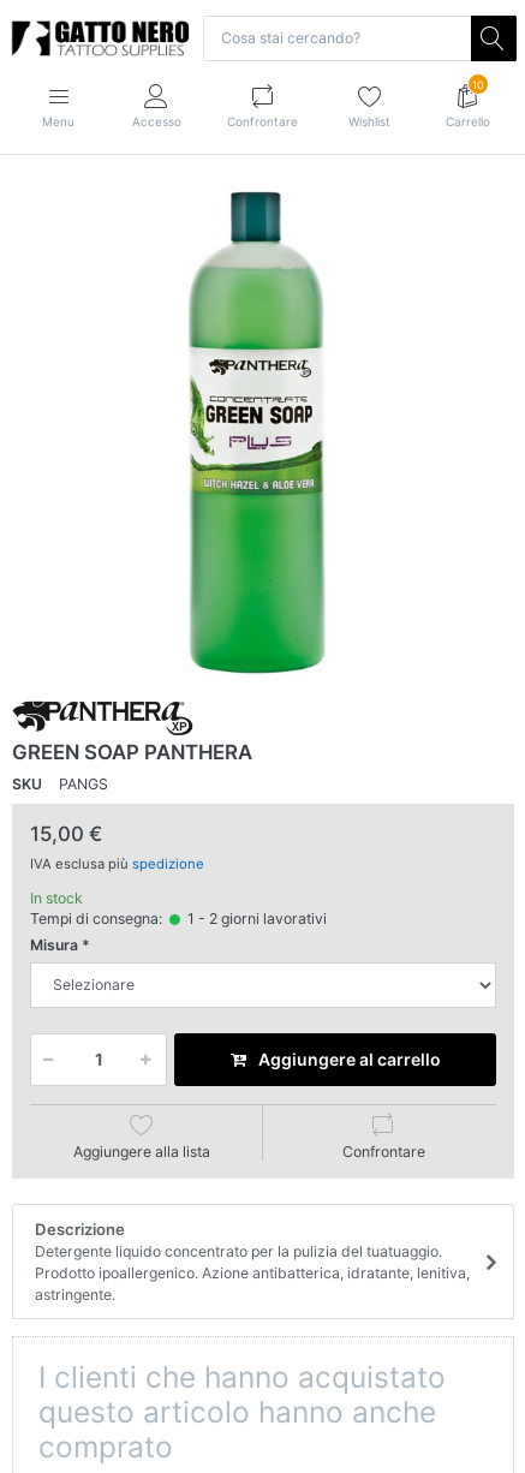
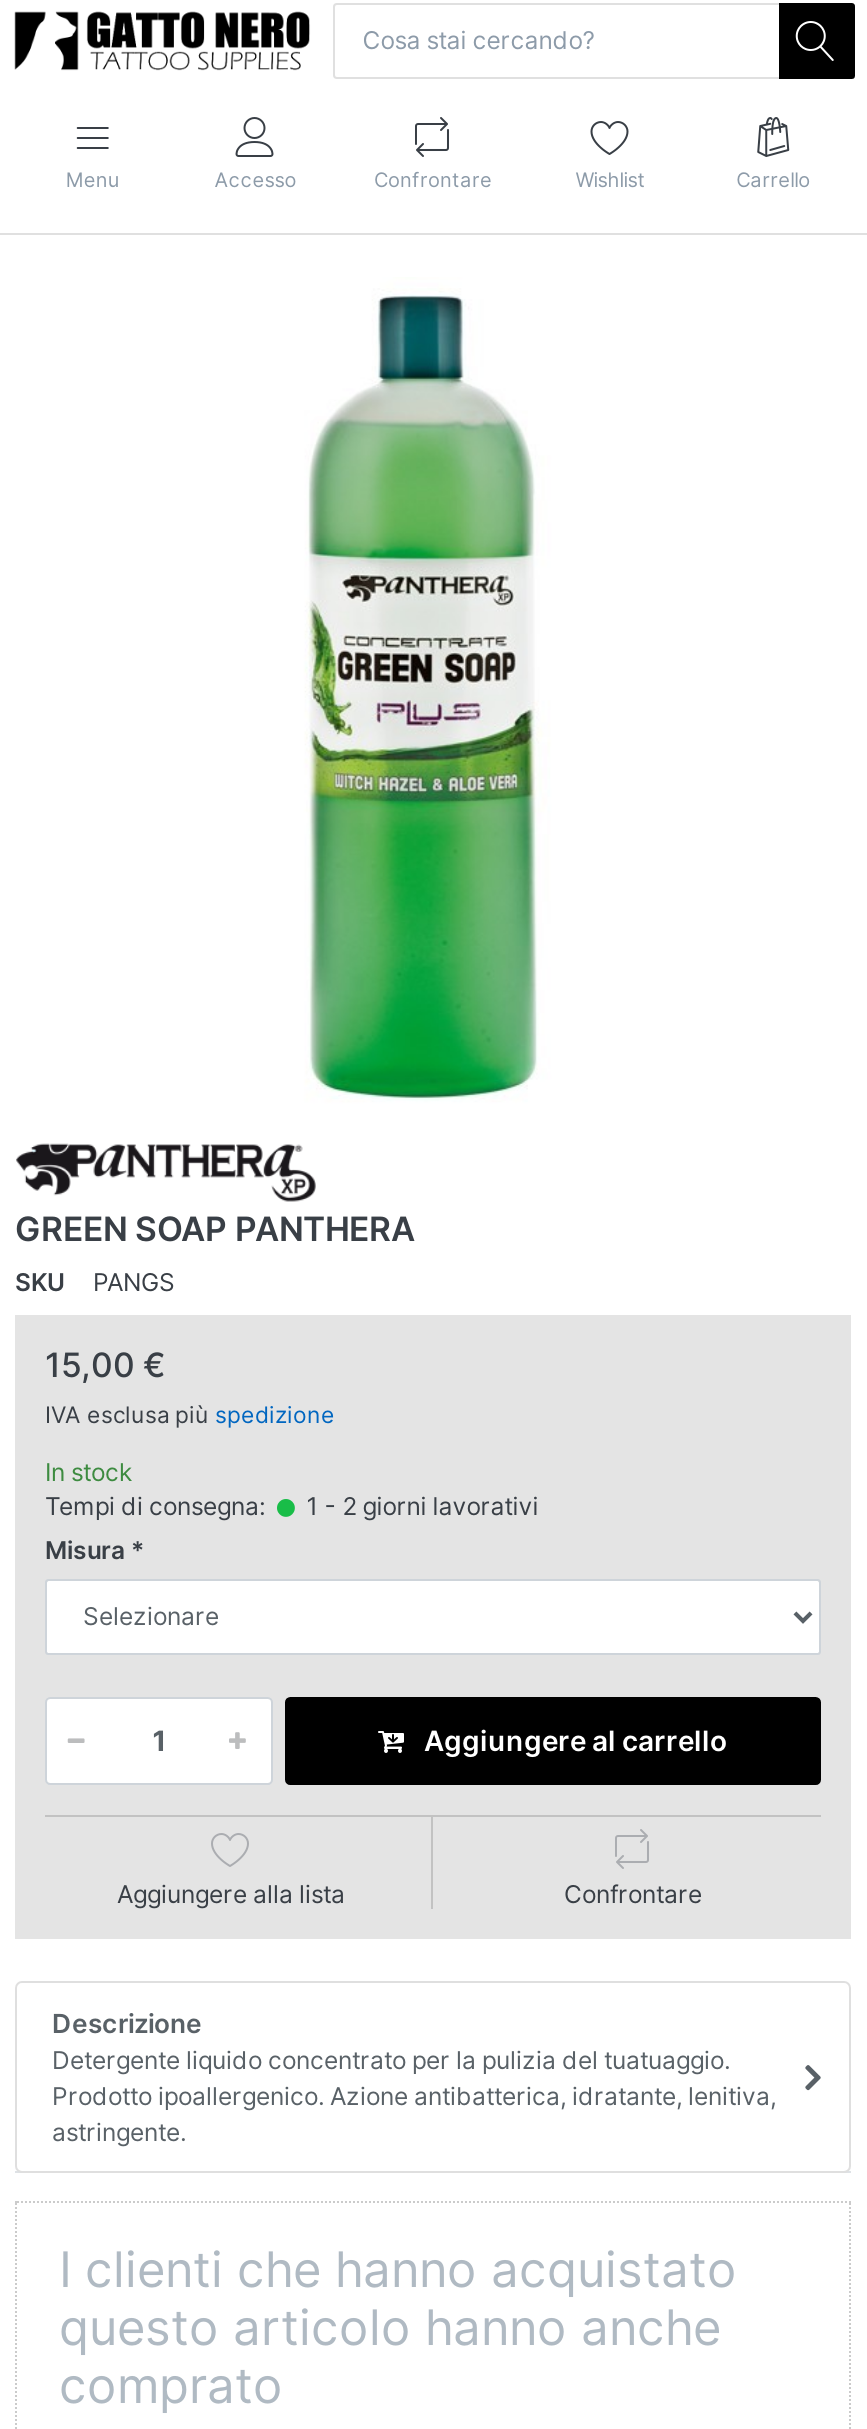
- 10
